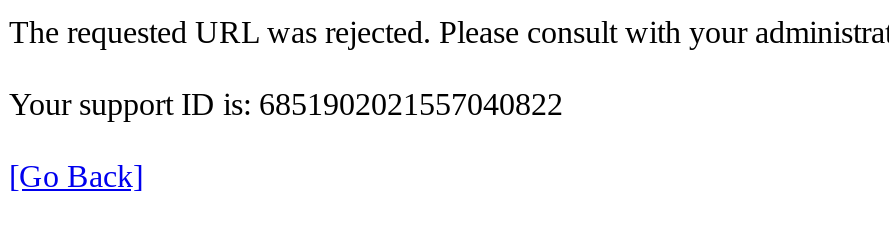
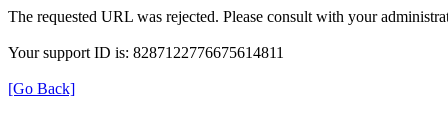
- Your support ID is: 6851902021557040822
+ Your support ID is: 8287122776675614811
